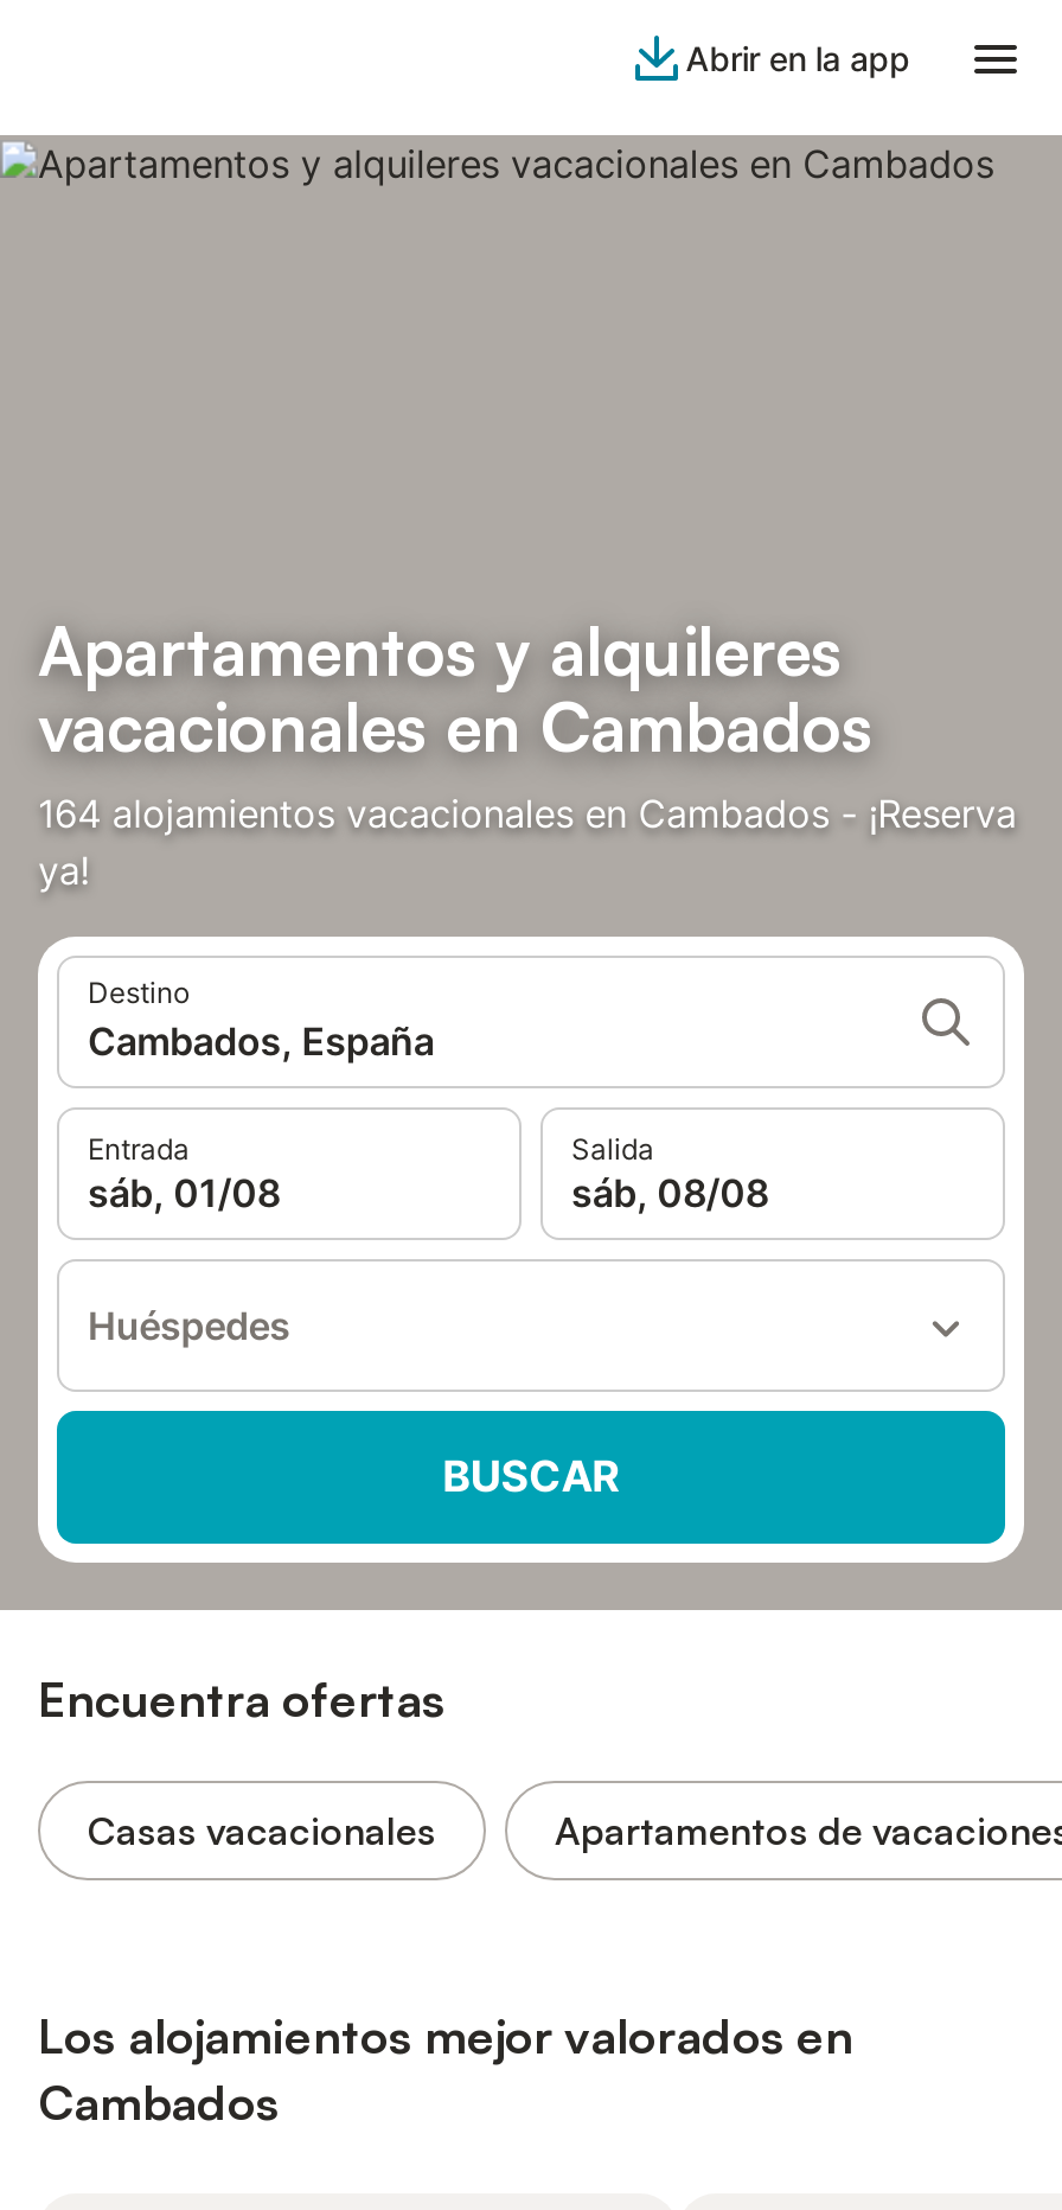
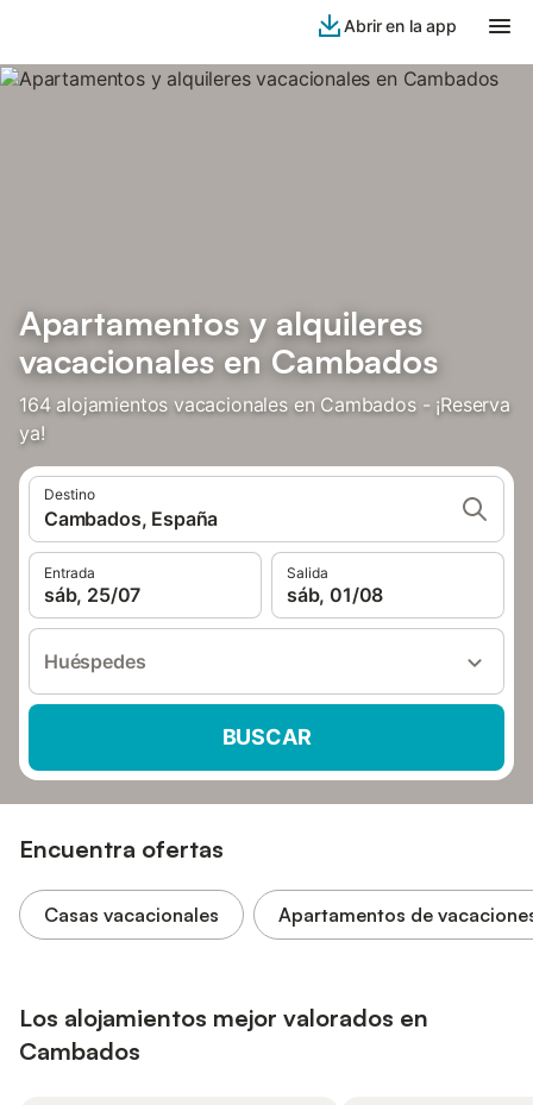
- sáb, 01/08
+ sáb, 25/07

- sáb, 08/08
+ sáb, 01/08
